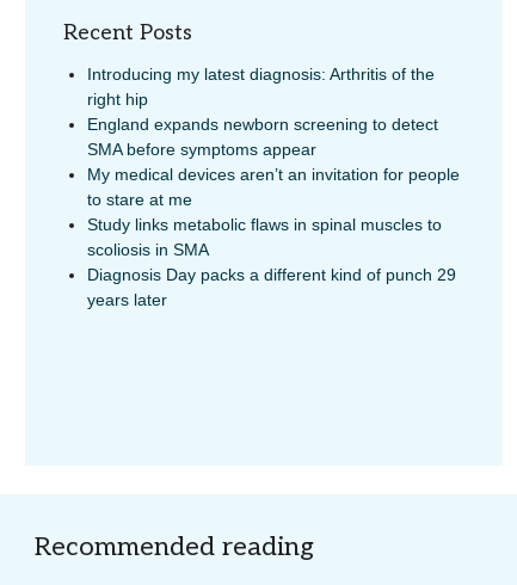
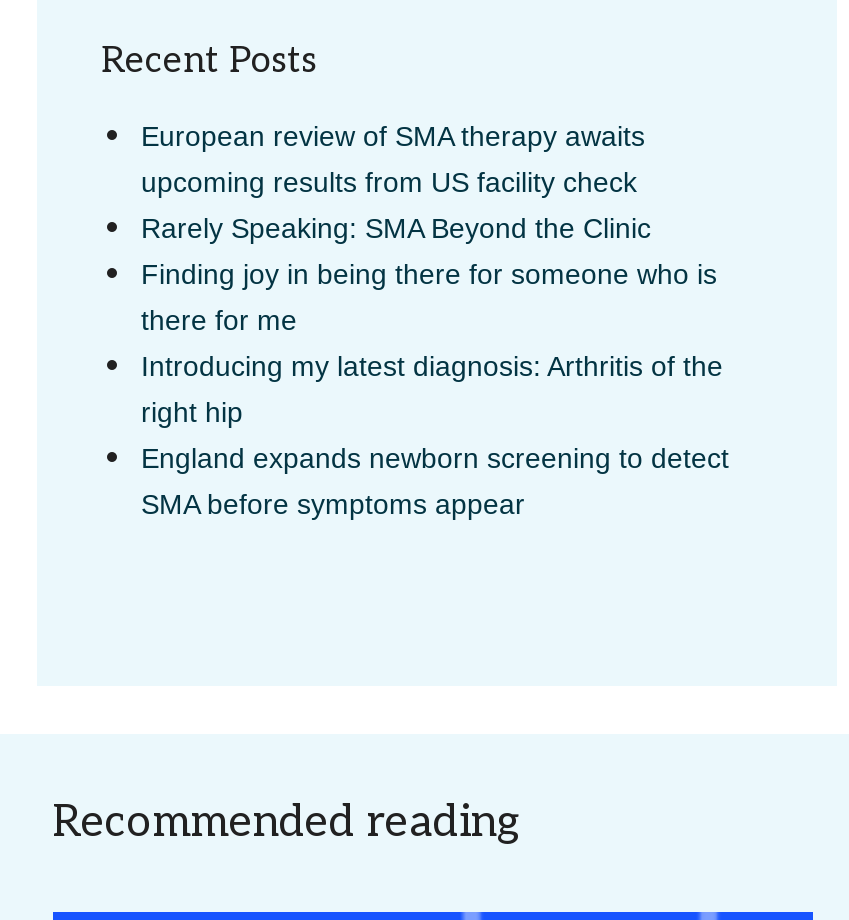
+ European review of SMA therapy awaits
+ upcoming results from US facility check
+ Rarely Speaking: SMA Beyond the Clinic
+ Finding joy in being there for someone who is
+ there for me

moved down: Introducing my latest diagnosis: Arthritis of the | right hip | England expands newborn screening to detect | SMA before symptoms appear

- My medical devices aren’t an invitation for people
- to stare at me
- Study links metabolic flaws in spinal muscles to
- scoliosis in SMA
- Diagnosis Day packs a different kind of punch 29
- years later
